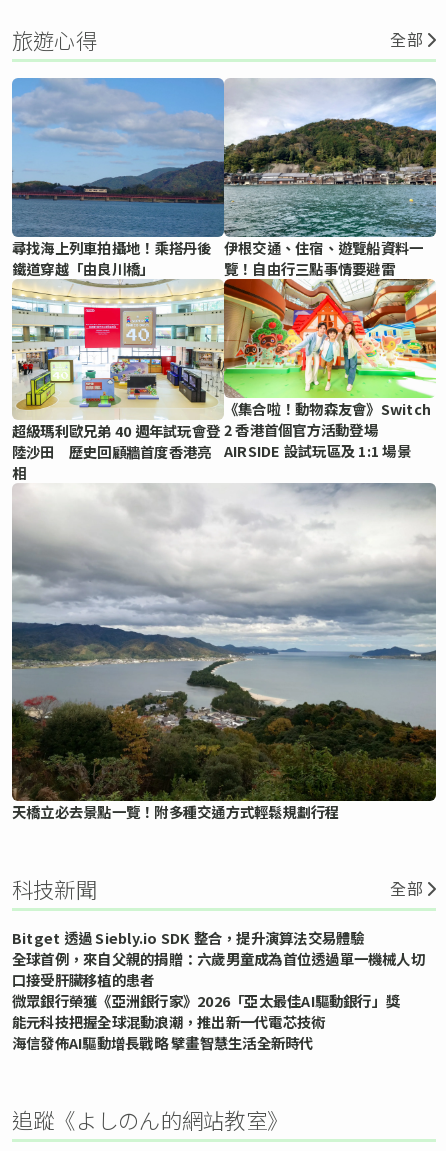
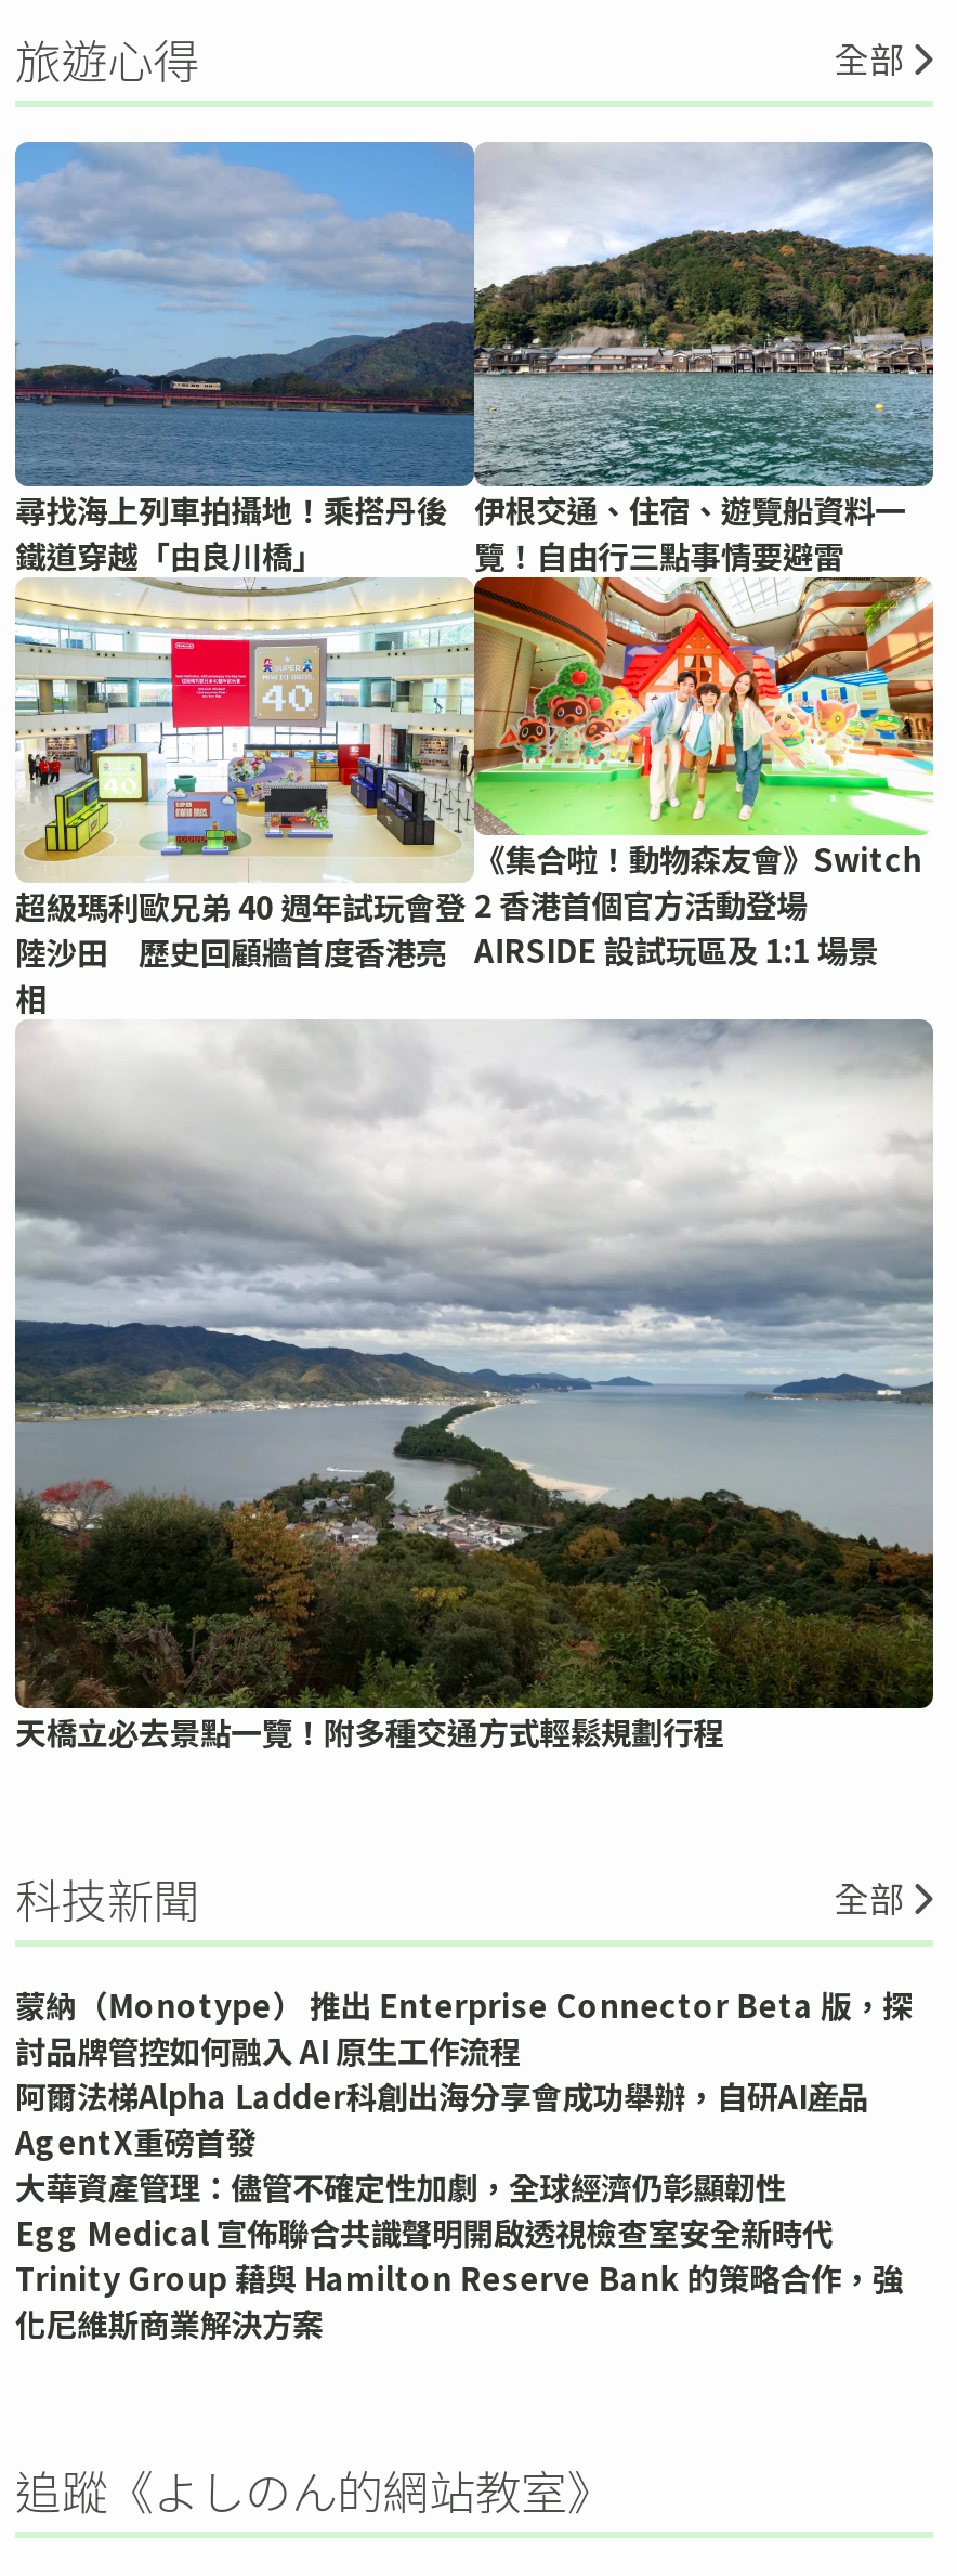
- Bitget 透過 Siebly.io SDK 整合，提升演算法交易體驗
- 全球首例，來自父親的捐贈：六歲男童成為首位透過單一機械人切
- 口接受肝臟移植的患者
- 微眾銀行榮獲《亞洲銀行家》2026「亞太最佳AI驅動銀行」獎
- 能元科技把握全球混動浪潮，推出新一代電芯技術
- 海信發佈AI驅動增長戰略 擘畫智慧生活全新時代
+ 蒙納（Monotype） 推出 Enterprise Connector Beta 版，探
+ 討品牌管控如何融入 AI 原生工作流程
+ 阿爾法梯Alpha Ladder科創出海分享會成功舉辦，自研AI産品
+ AgentX重磅首發
+ 大華資產管理：儘管不確定性加劇，全球經濟仍彰顯韌性
+ Egg Medical 宣佈聯合共識聲明開啟透視檢查室安全新時代
+ Trinity Group 藉與 Hamilton Reserve Bank 的策略合作，強
+ 化尼維斯商業解決方案
